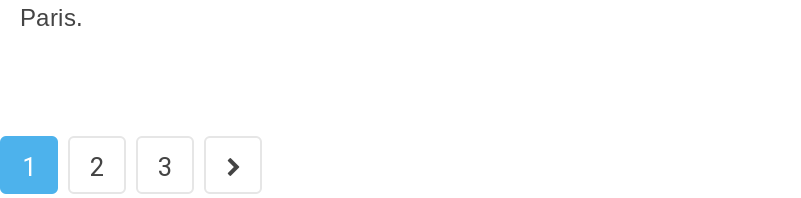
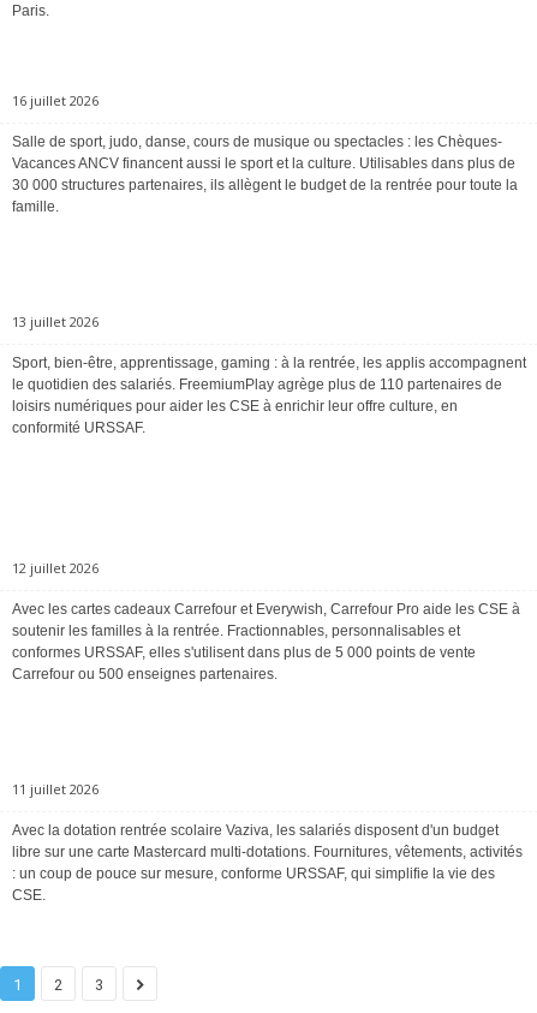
+ 16 juillet 2026
+ Salle de sport, judo, danse, cours de musique ou spectacles : les Chèques-
+ Vacances ANCV financent aussi le sport et la culture. Utilisables dans plus de
+ 30 000 structures partenaires, ils allègent le budget de la rentrée pour toute la
+ famille.

+ 13 juillet 2026
+ Sport, bien-être, apprentissage, gaming : à la rentrée, les applis accompagnent
+ le quotidien des salariés. FreemiumPlay agrège plus de 110 partenaires de
+ loisirs numériques pour aider les CSE à enrichir leur offre culture, en
+ conformité URSSAF.

+ 12 juillet 2026
+ Avec les cartes cadeaux Carrefour et Everywish, Carrefour Pro aide les CSE à
+ soutenir les familles à la rentrée. Fractionnables, personnalisables et
+ conformes URSSAF, elles s'utilisent dans plus de 5 000 points de vente
+ Carrefour ou 500 enseignes partenaires.

+ 11 juillet 2026
+ Avec la dotation rentrée scolaire Vaziva, les salariés disposent d'un budget
+ libre sur une carte Mastercard multi-dotations. Fournitures, vêtements, activités
+ : un coup de pouce sur mesure, conforme URSSAF, qui simplifie la vie des
+ CSE.
